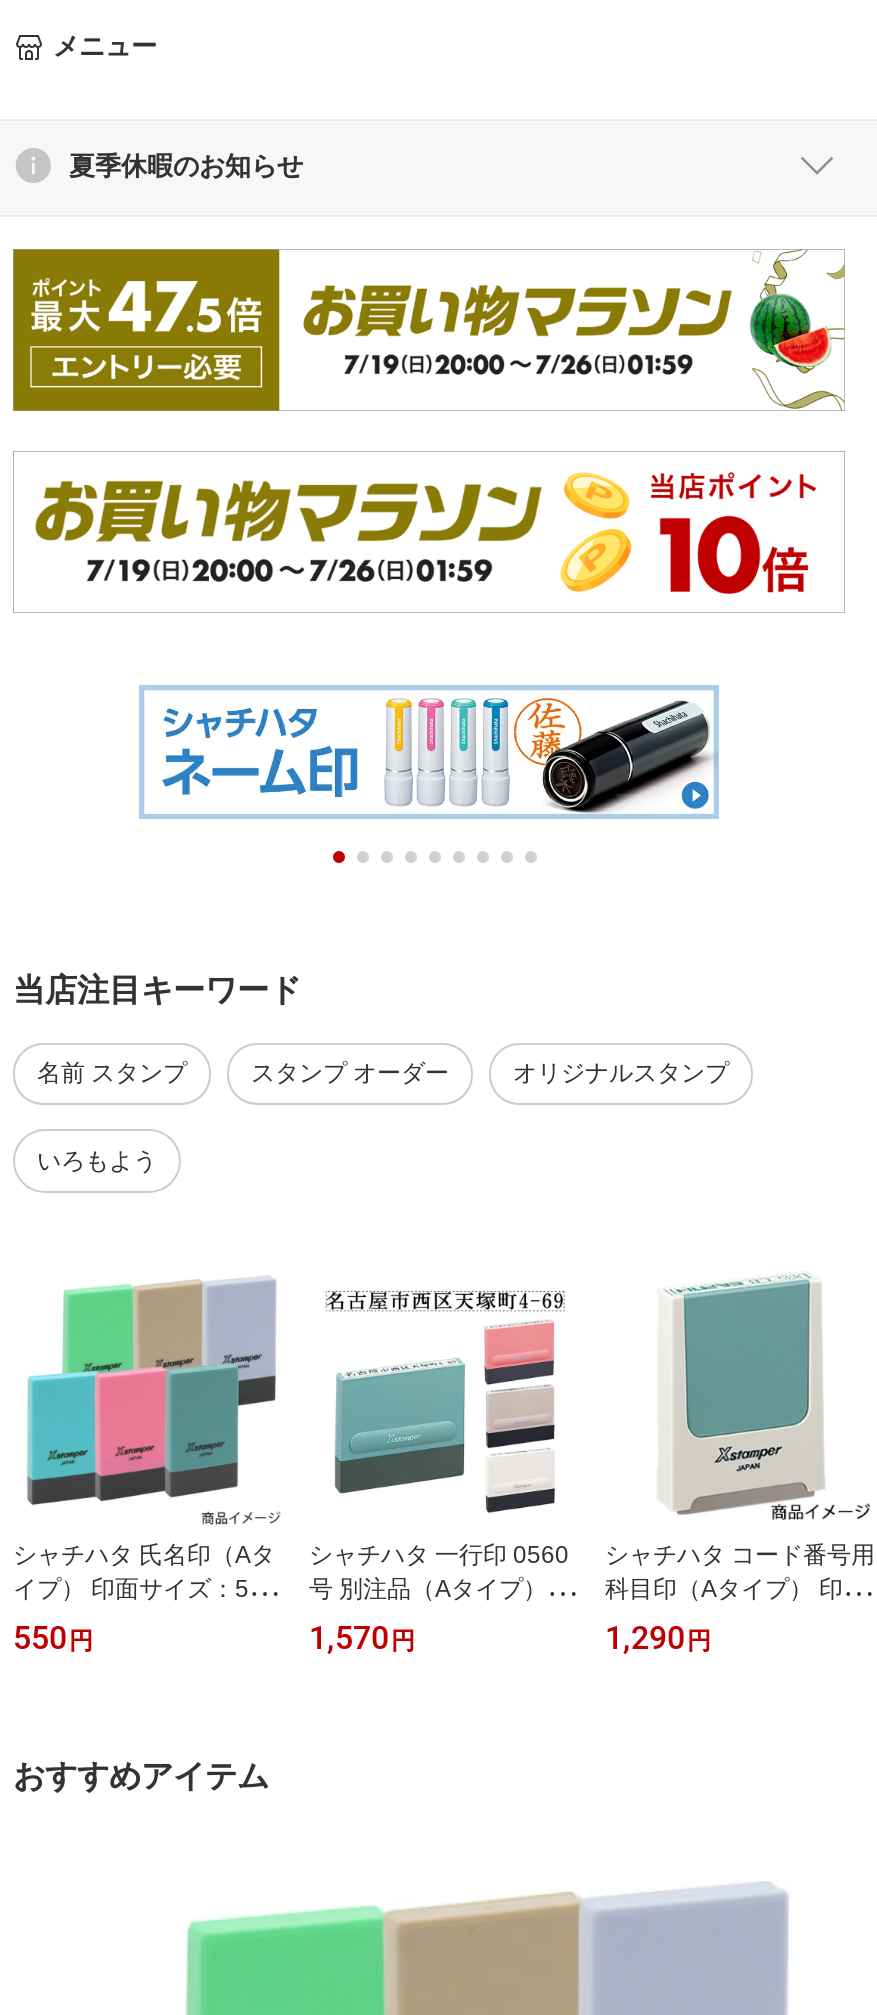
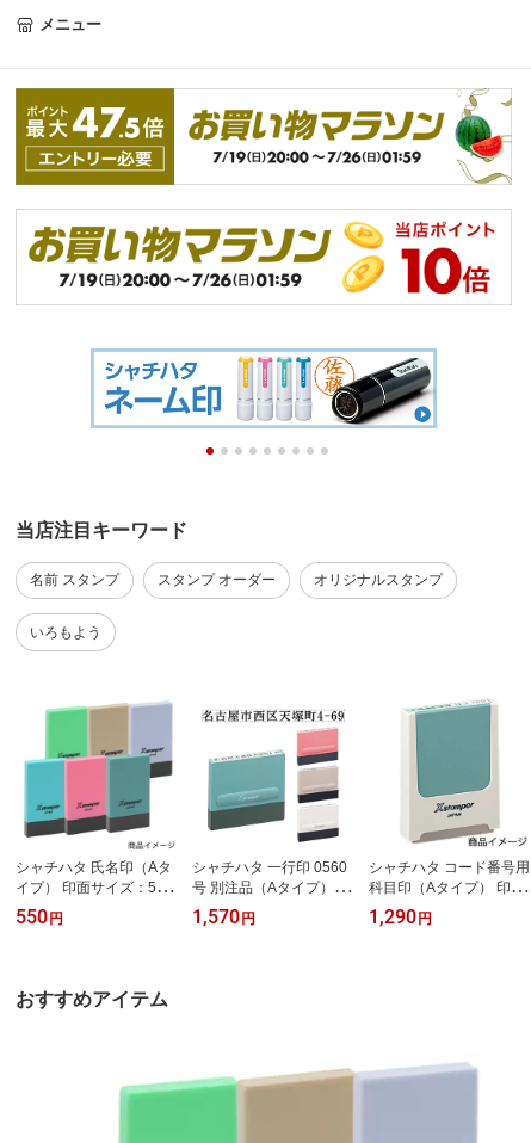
- 夏季休暇のお知らせ
